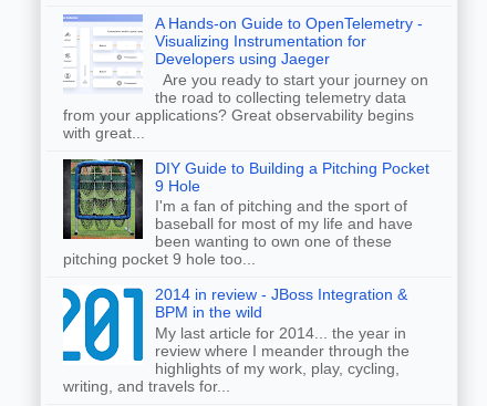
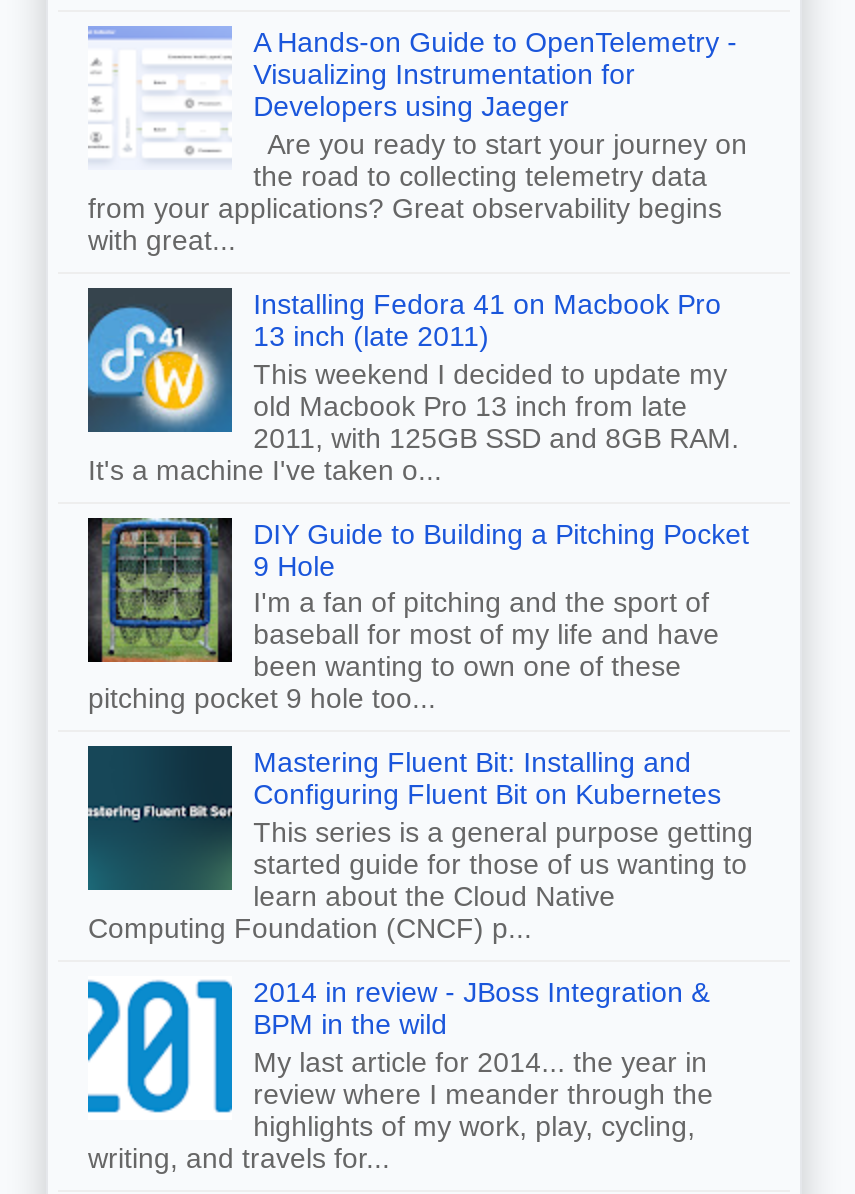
+ [image]
+ Installing Fedora 41 on Macbook Pro
+ 13 inch (late 2011)
+ This weekend I decided to update my
+ old Macbook Pro 13 inch from late
+ 2011, with 125GB SSD and 8GB RAM.
+ It's a machine I've taken o...

+ [image]
+ Mastering Fluent Bit: Installing and
+ Configuring Fluent Bit on Kubernetes
+ This series is a general purpose getting
+ started guide for those of us wanting to
+ learn about the Cloud Native
+ Computing Foundation (CNCF) p...
